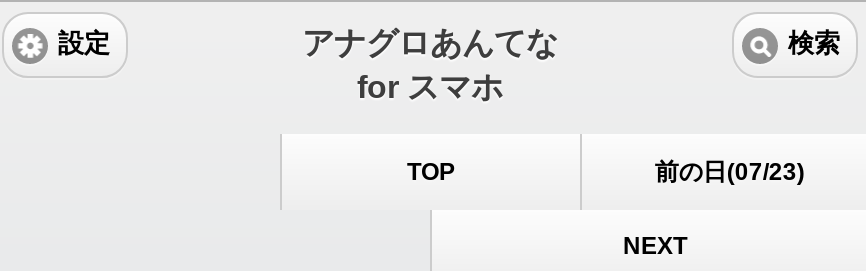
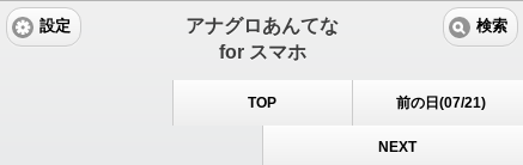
- 前の日(07/23)
+ 前の日(07/21)
